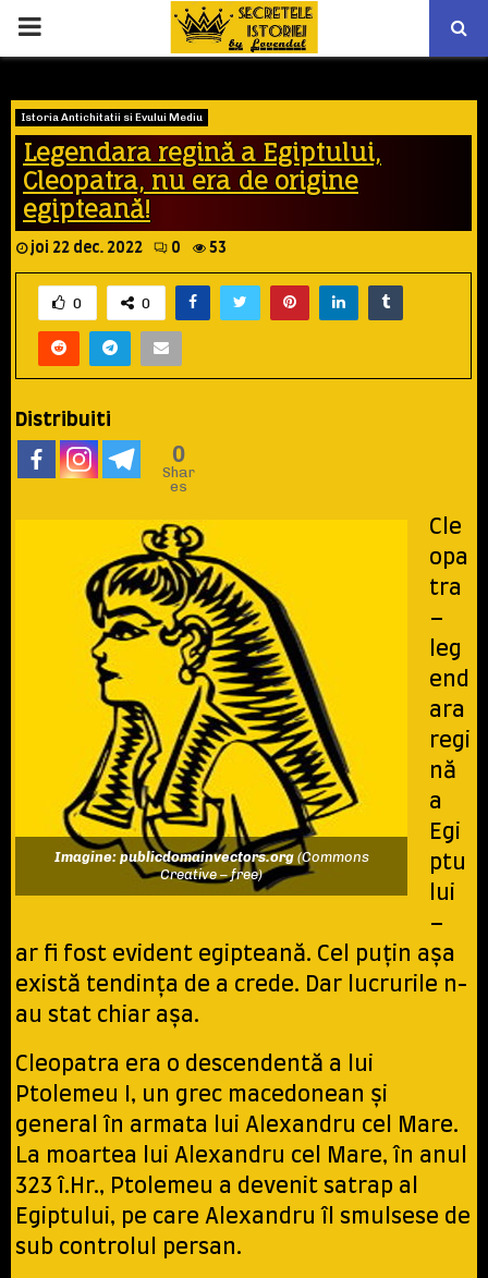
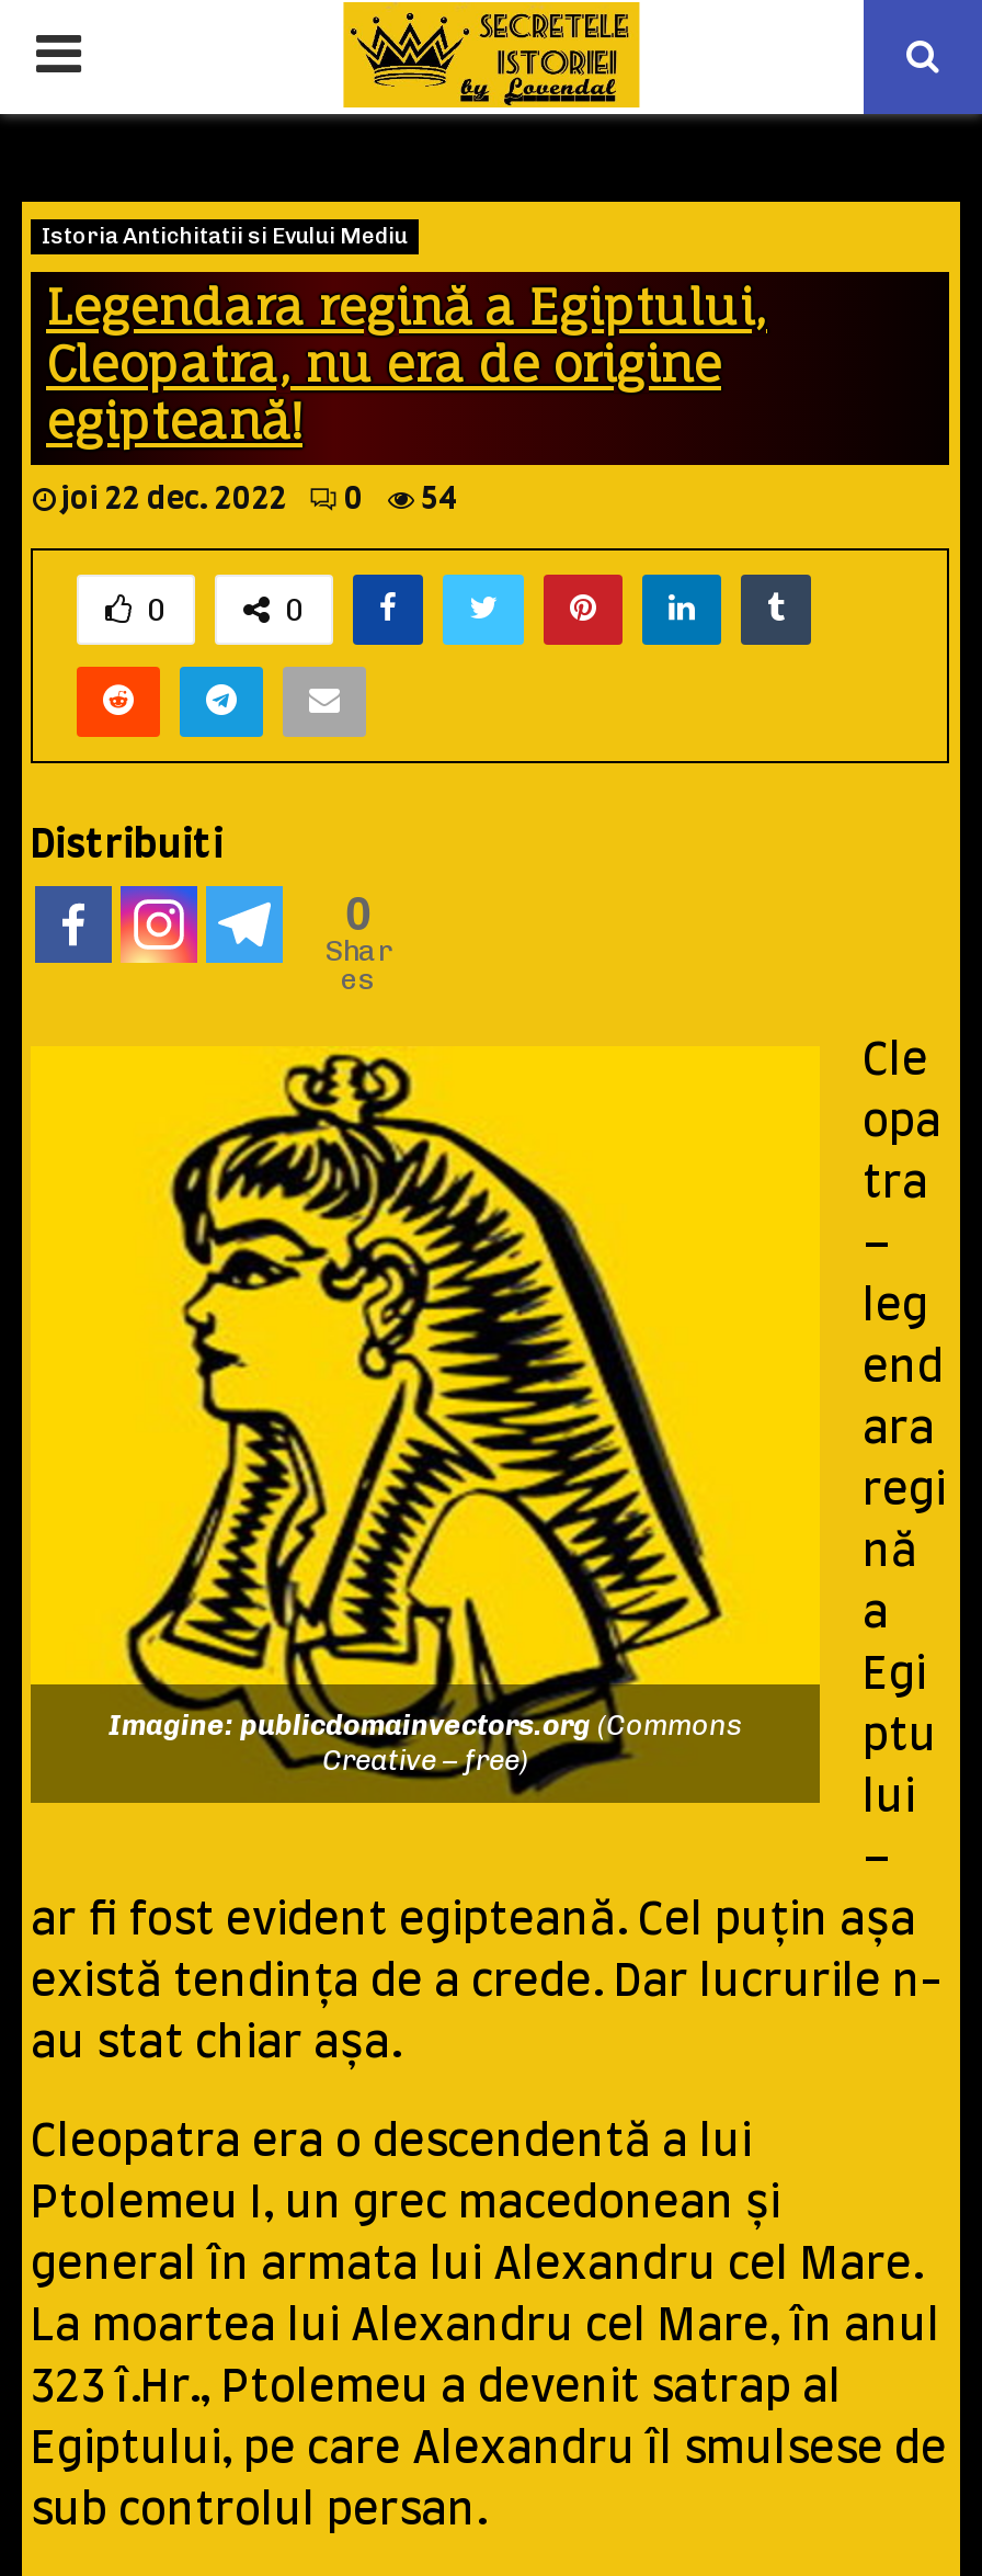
- joi 22 dec. 2022 0 53
+ joi 22 dec. 2022 0 54
